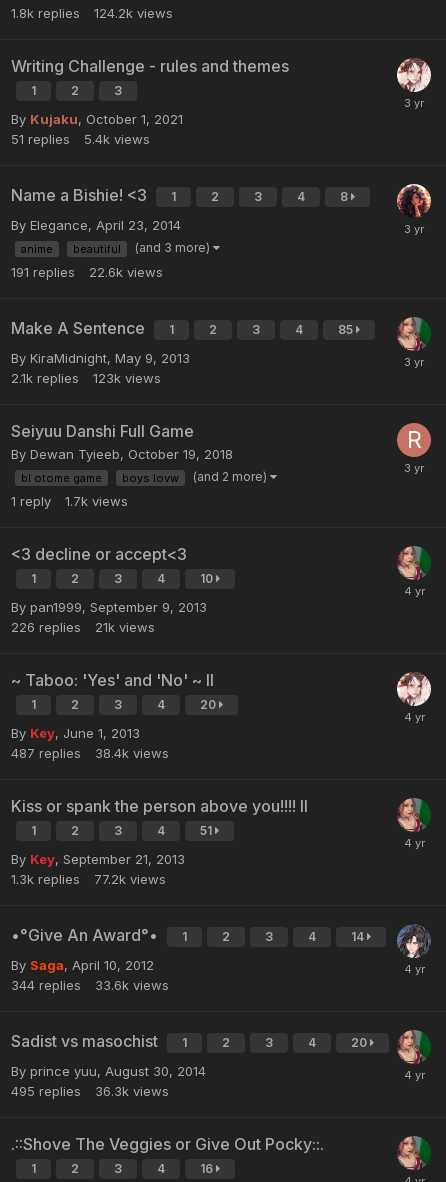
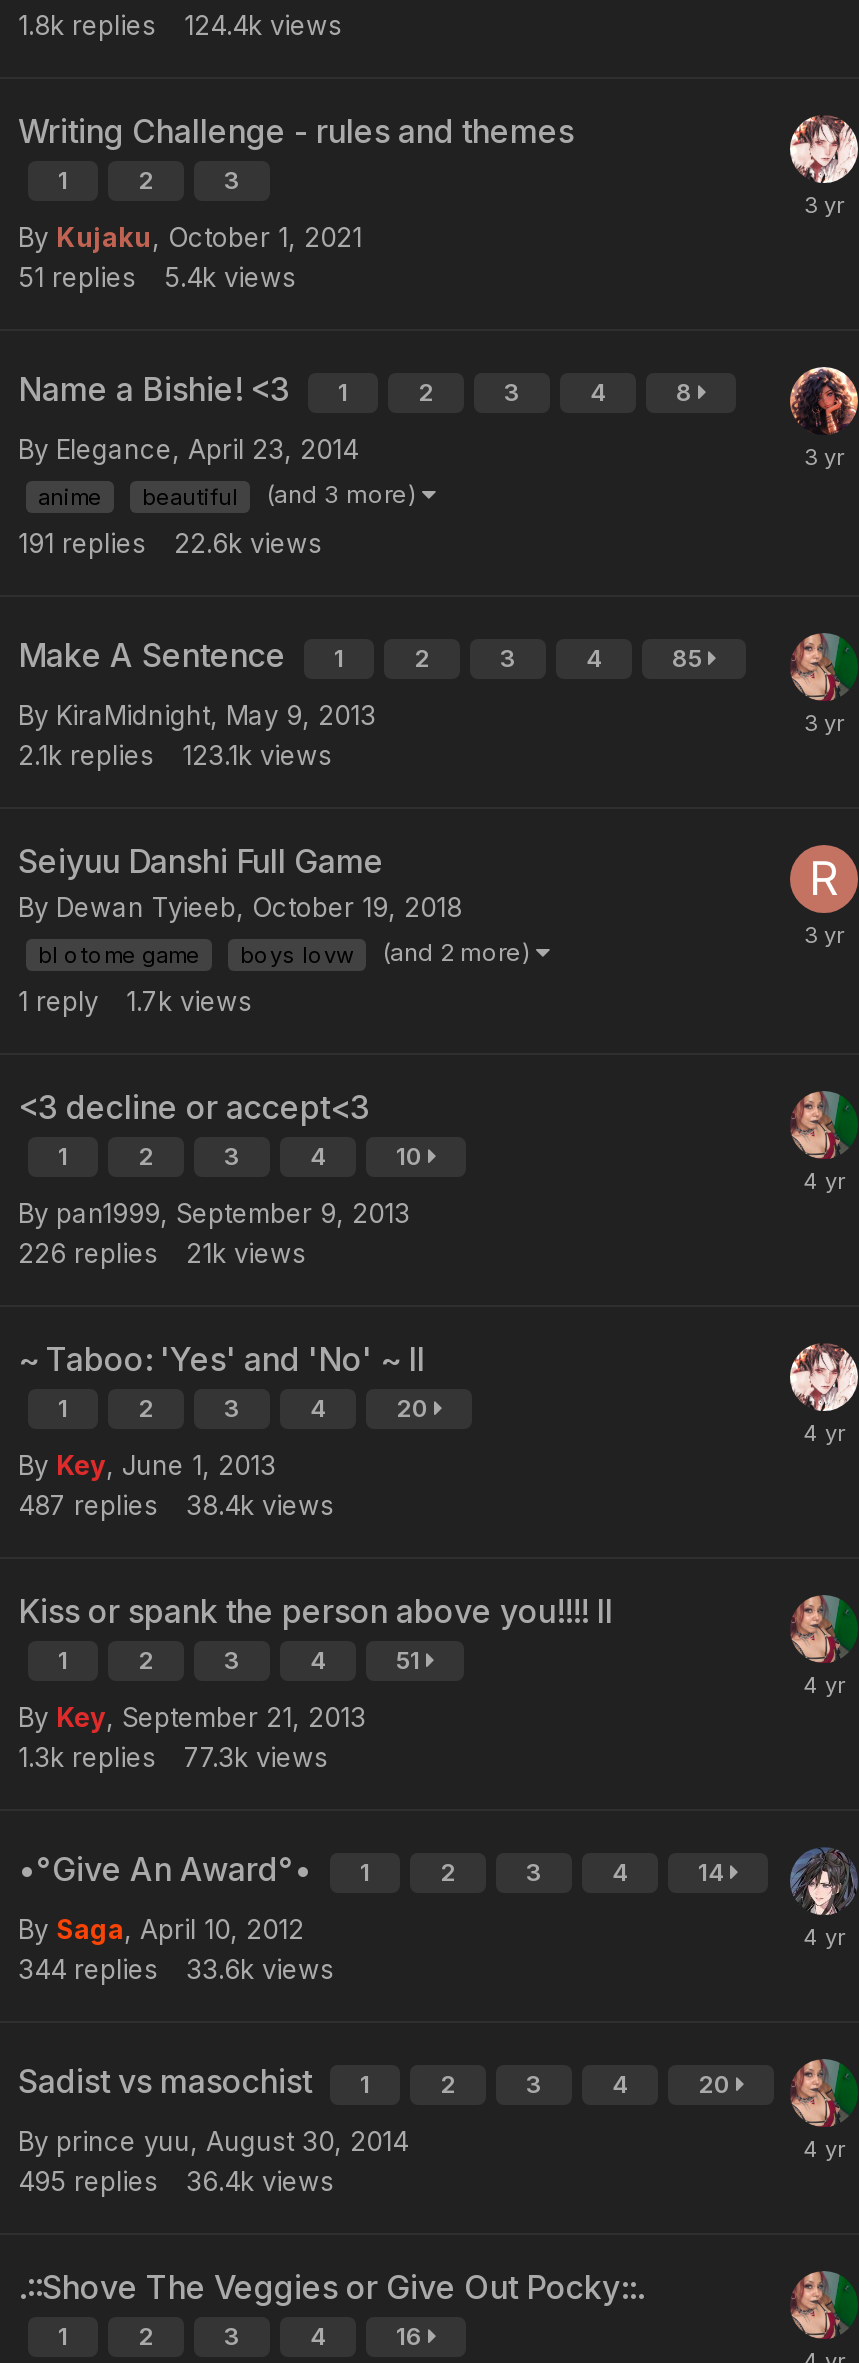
- 1.8k replies 124.2k views
+ 1.8k replies 124.4k views

- 2.1k replies 123k views
+ 2.1k replies 123.1k views

- 1.3k replies 77.2k views
+ 1.3k replies 77.3k views

- 495 replies 36.3k views
+ 495 replies 36.4k views
